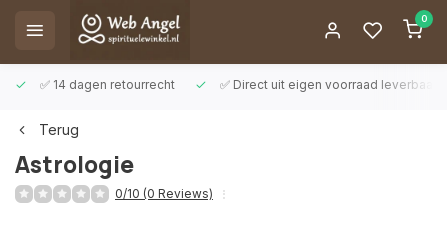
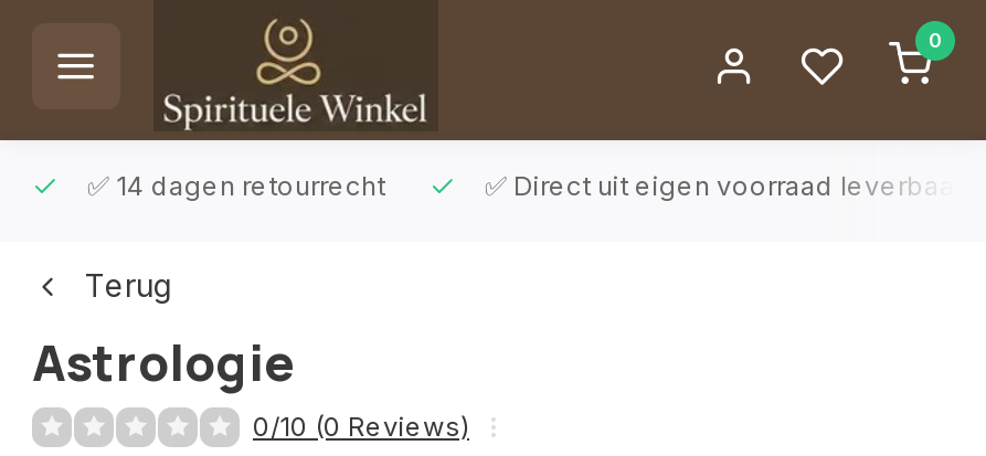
- [image]
+ [image]
